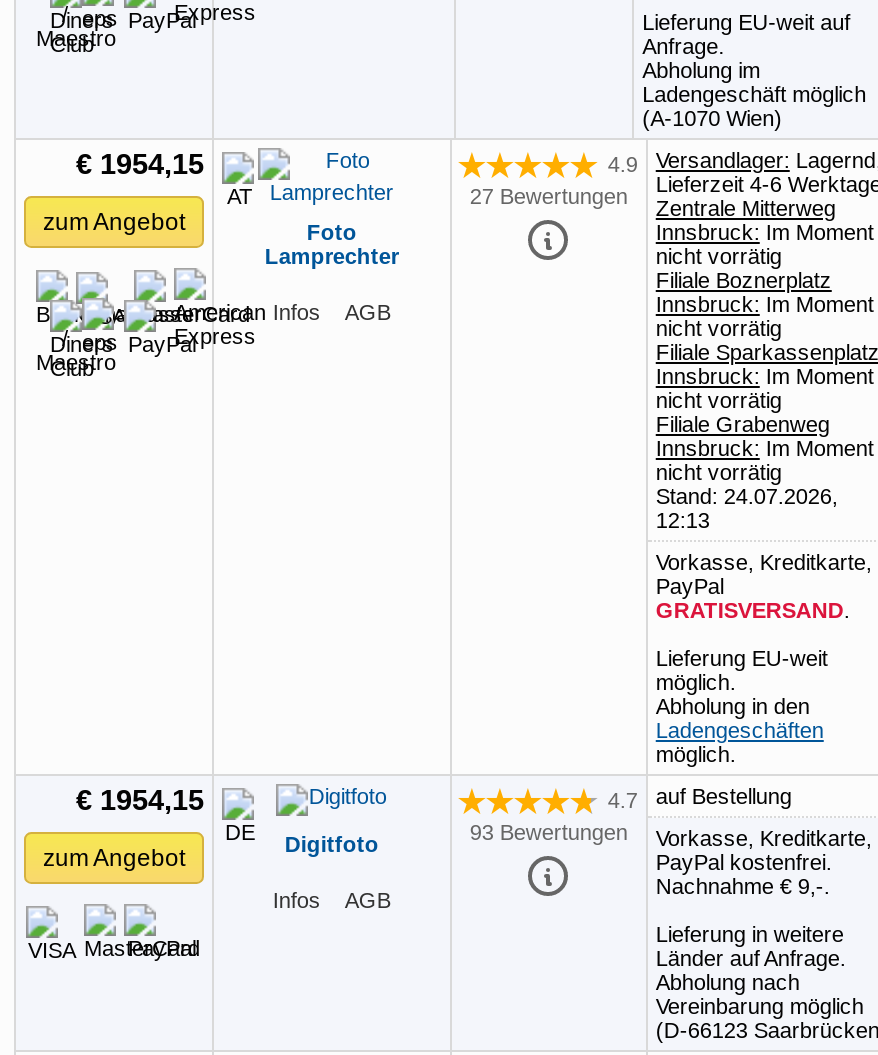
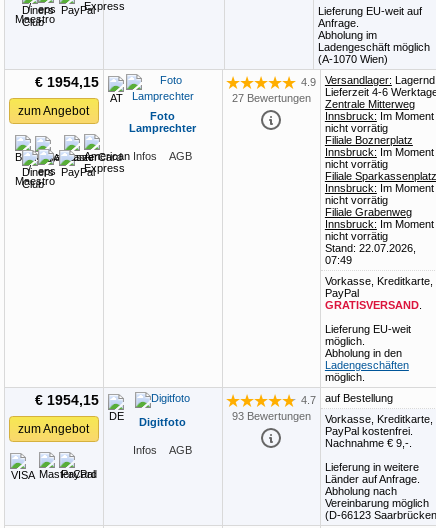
- Stand: 24.07.2026,
+ Stand: 22.07.2026,

- 12:13
+ 07:49
